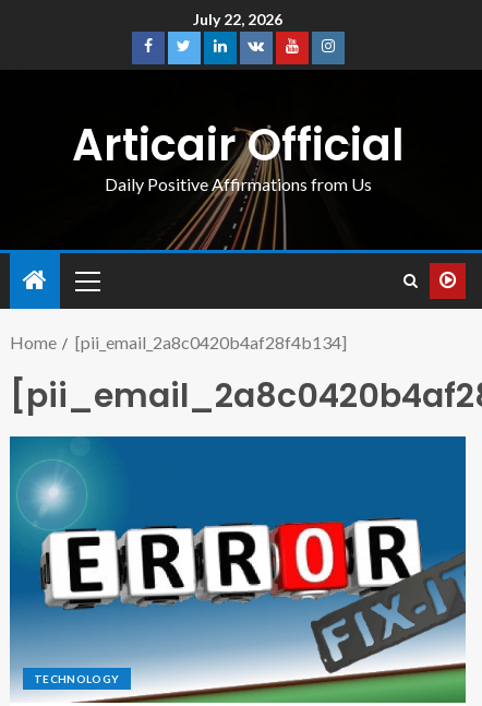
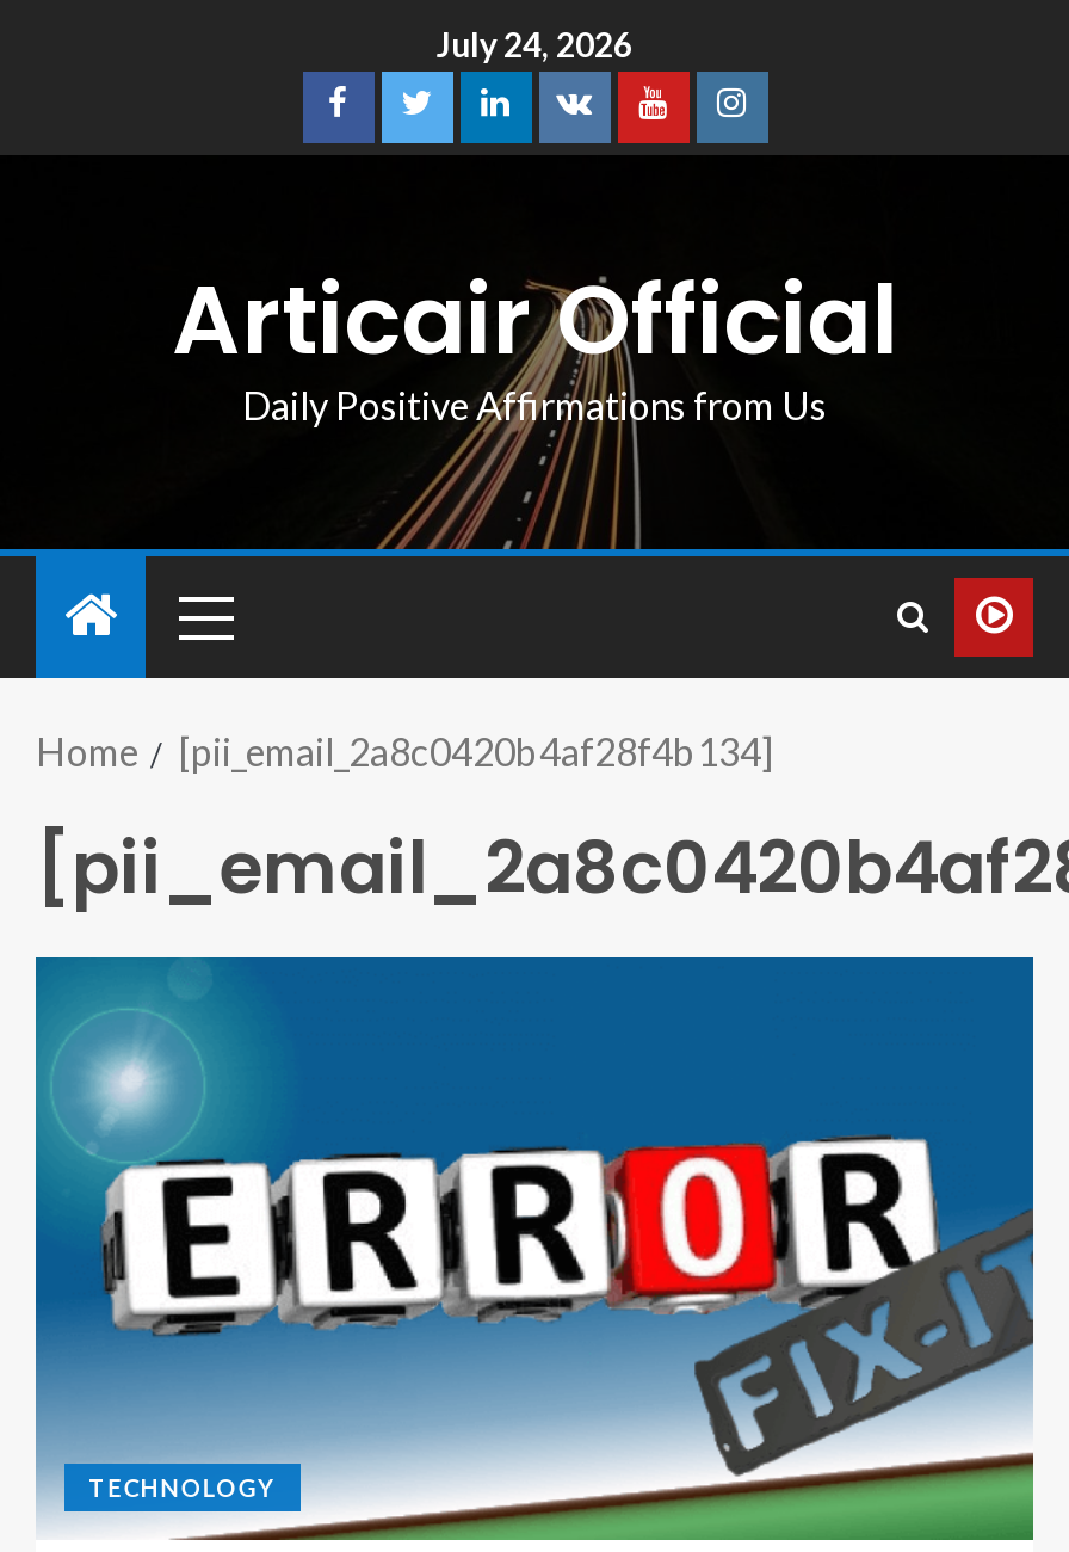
- July 22, 2026
+ July 24, 2026
